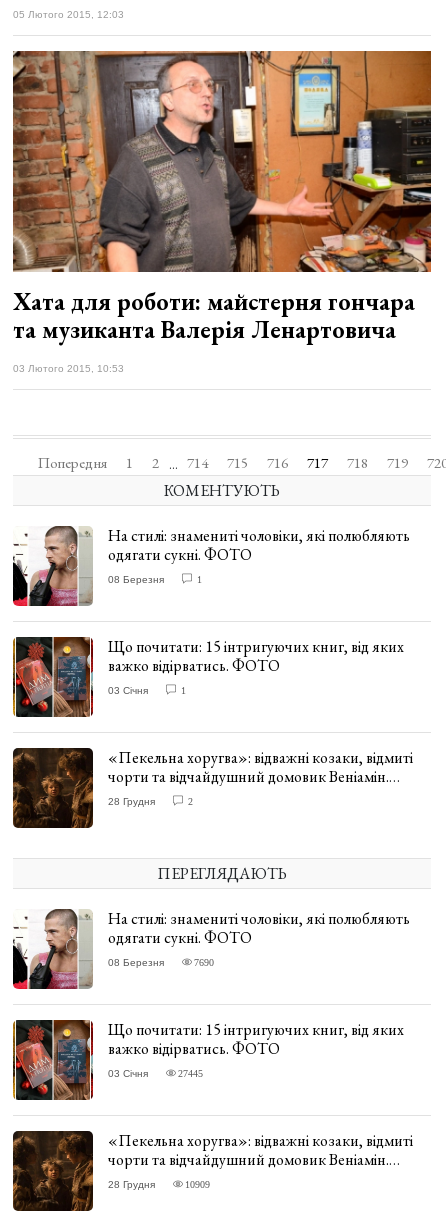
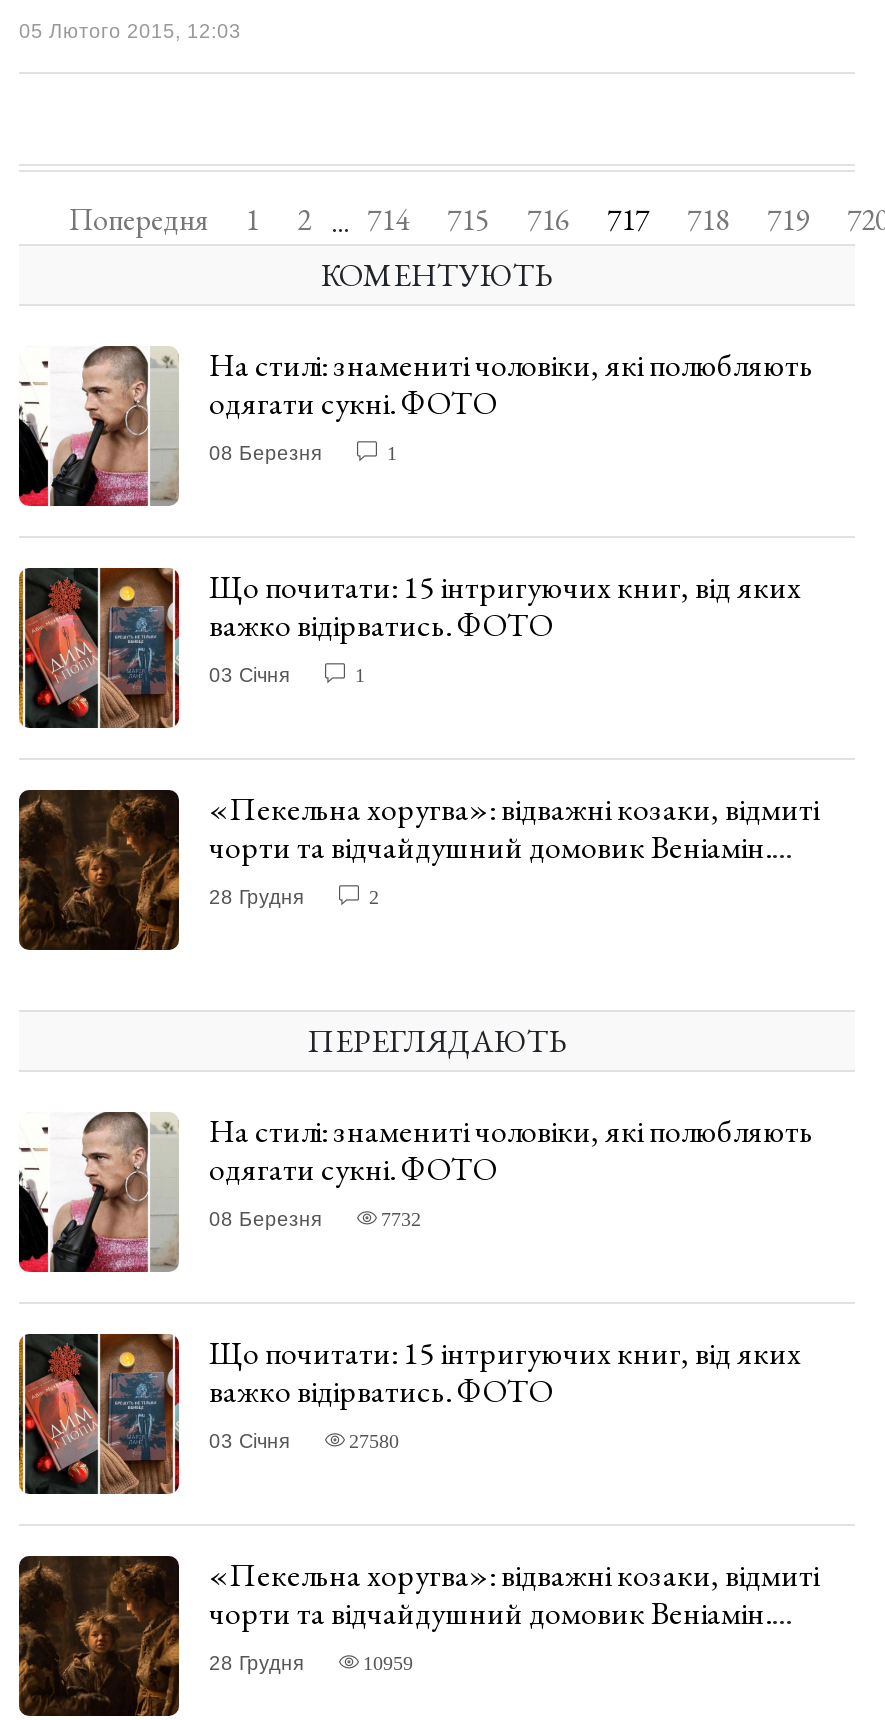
- [image]
- Хата для роботи: майстерня гончара
- та музиканта Валерія Ленартовича
- 03 Лютого 2015, 10:53

- 7690
+ 7732

- 27445
+ 27580

- 10909
+ 10959
